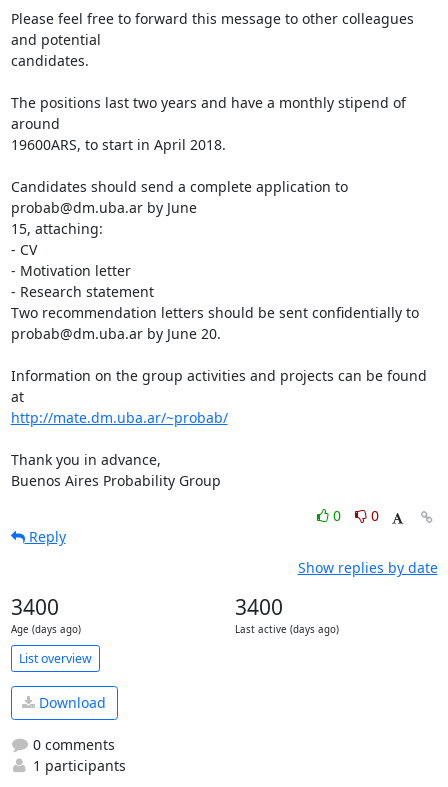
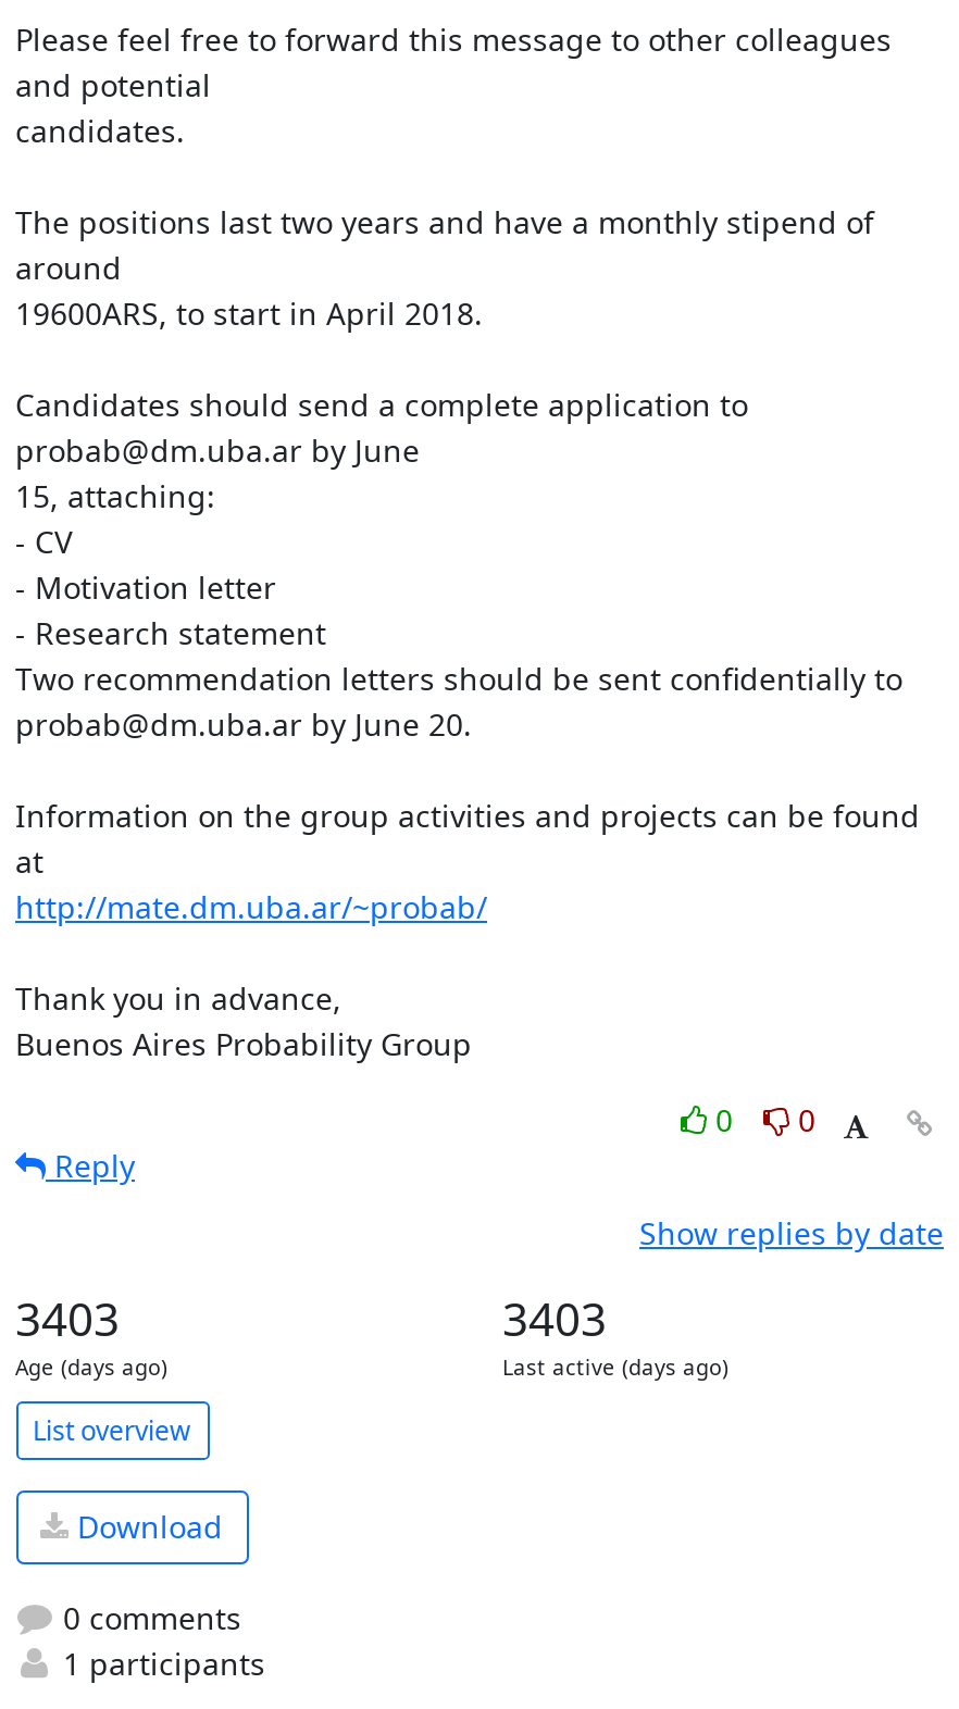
- 3400
+ 3403

- 3400
+ 3403
